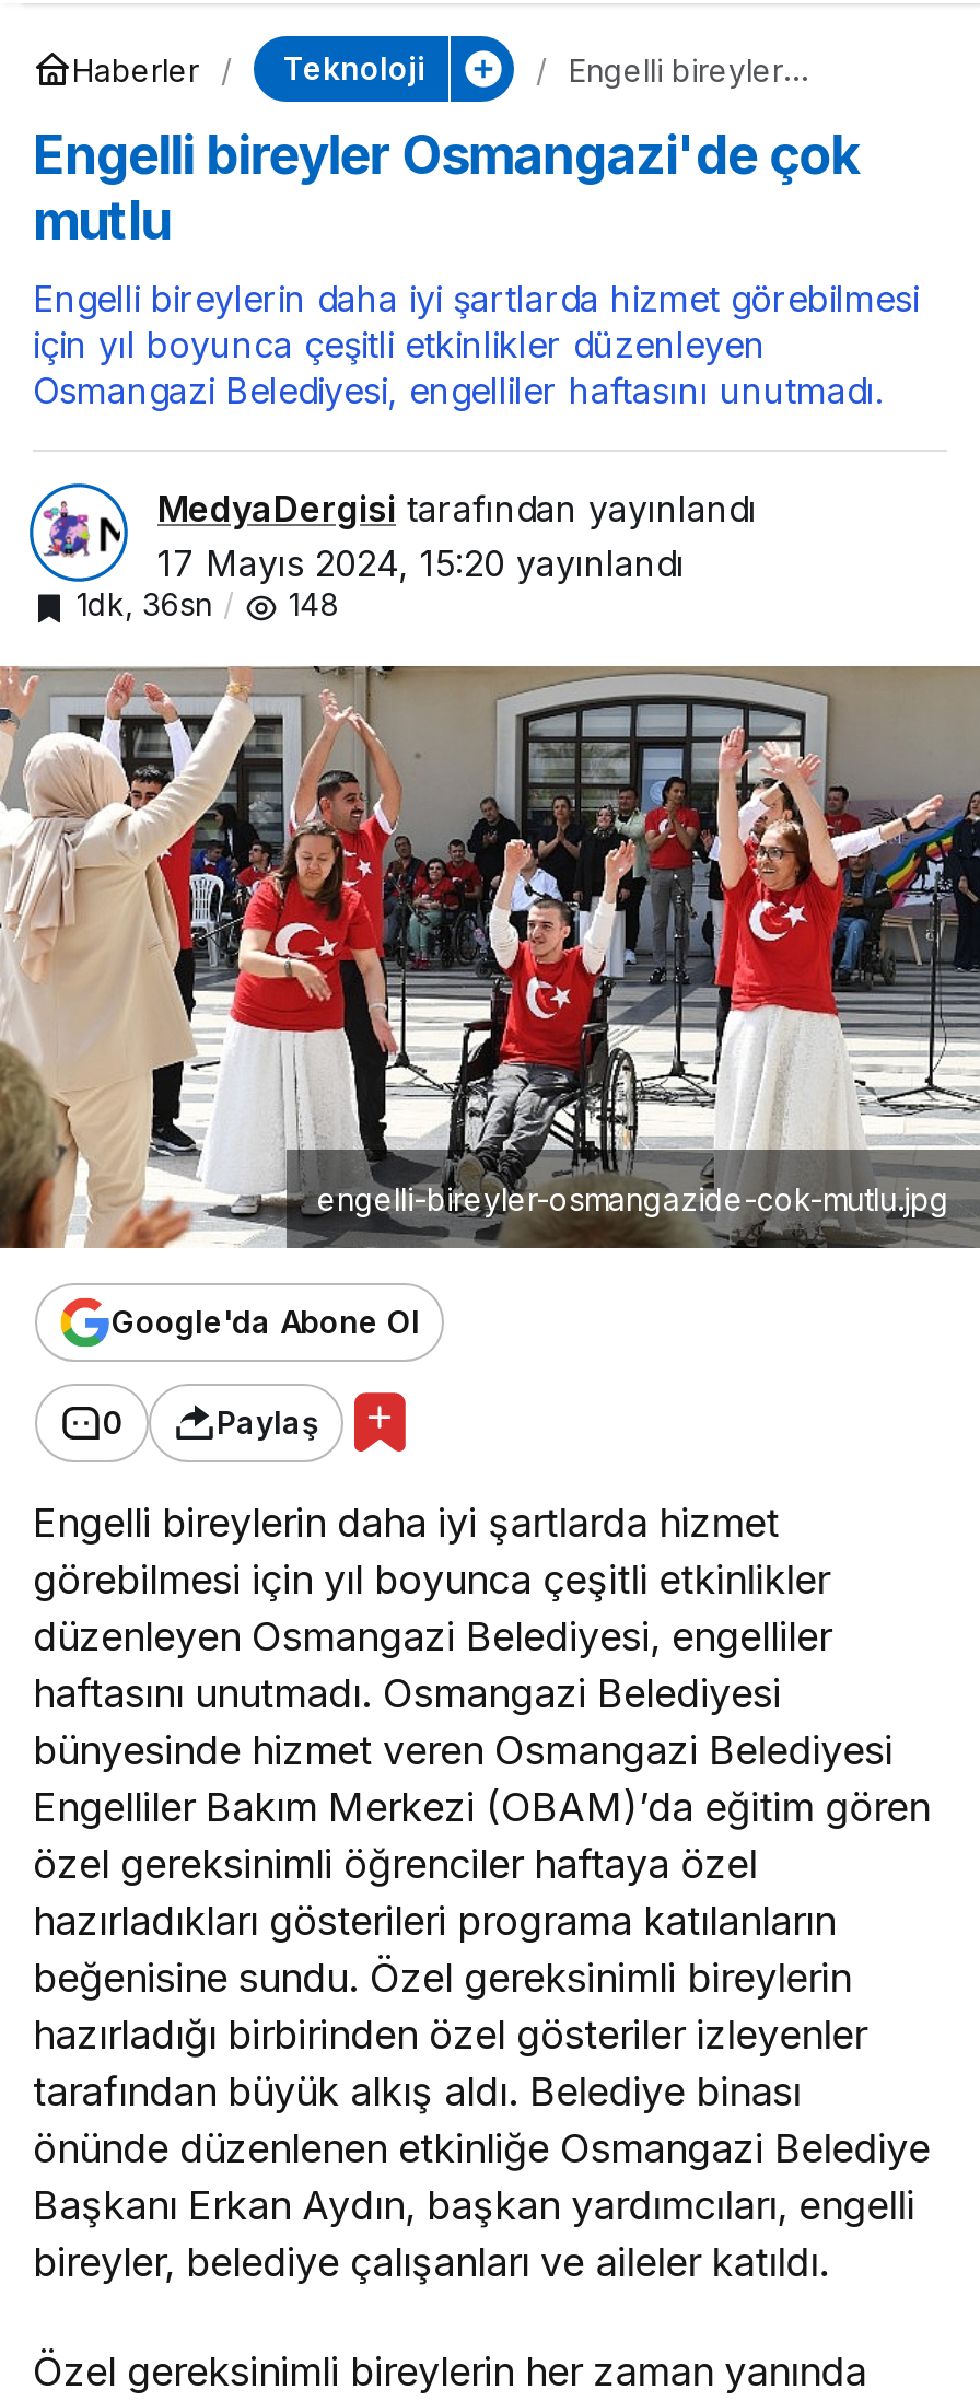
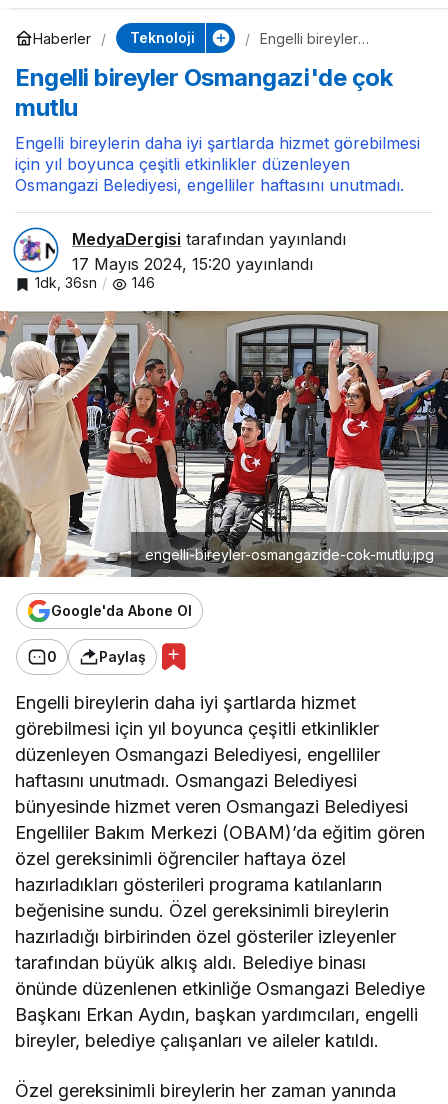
- 148
+ 146
